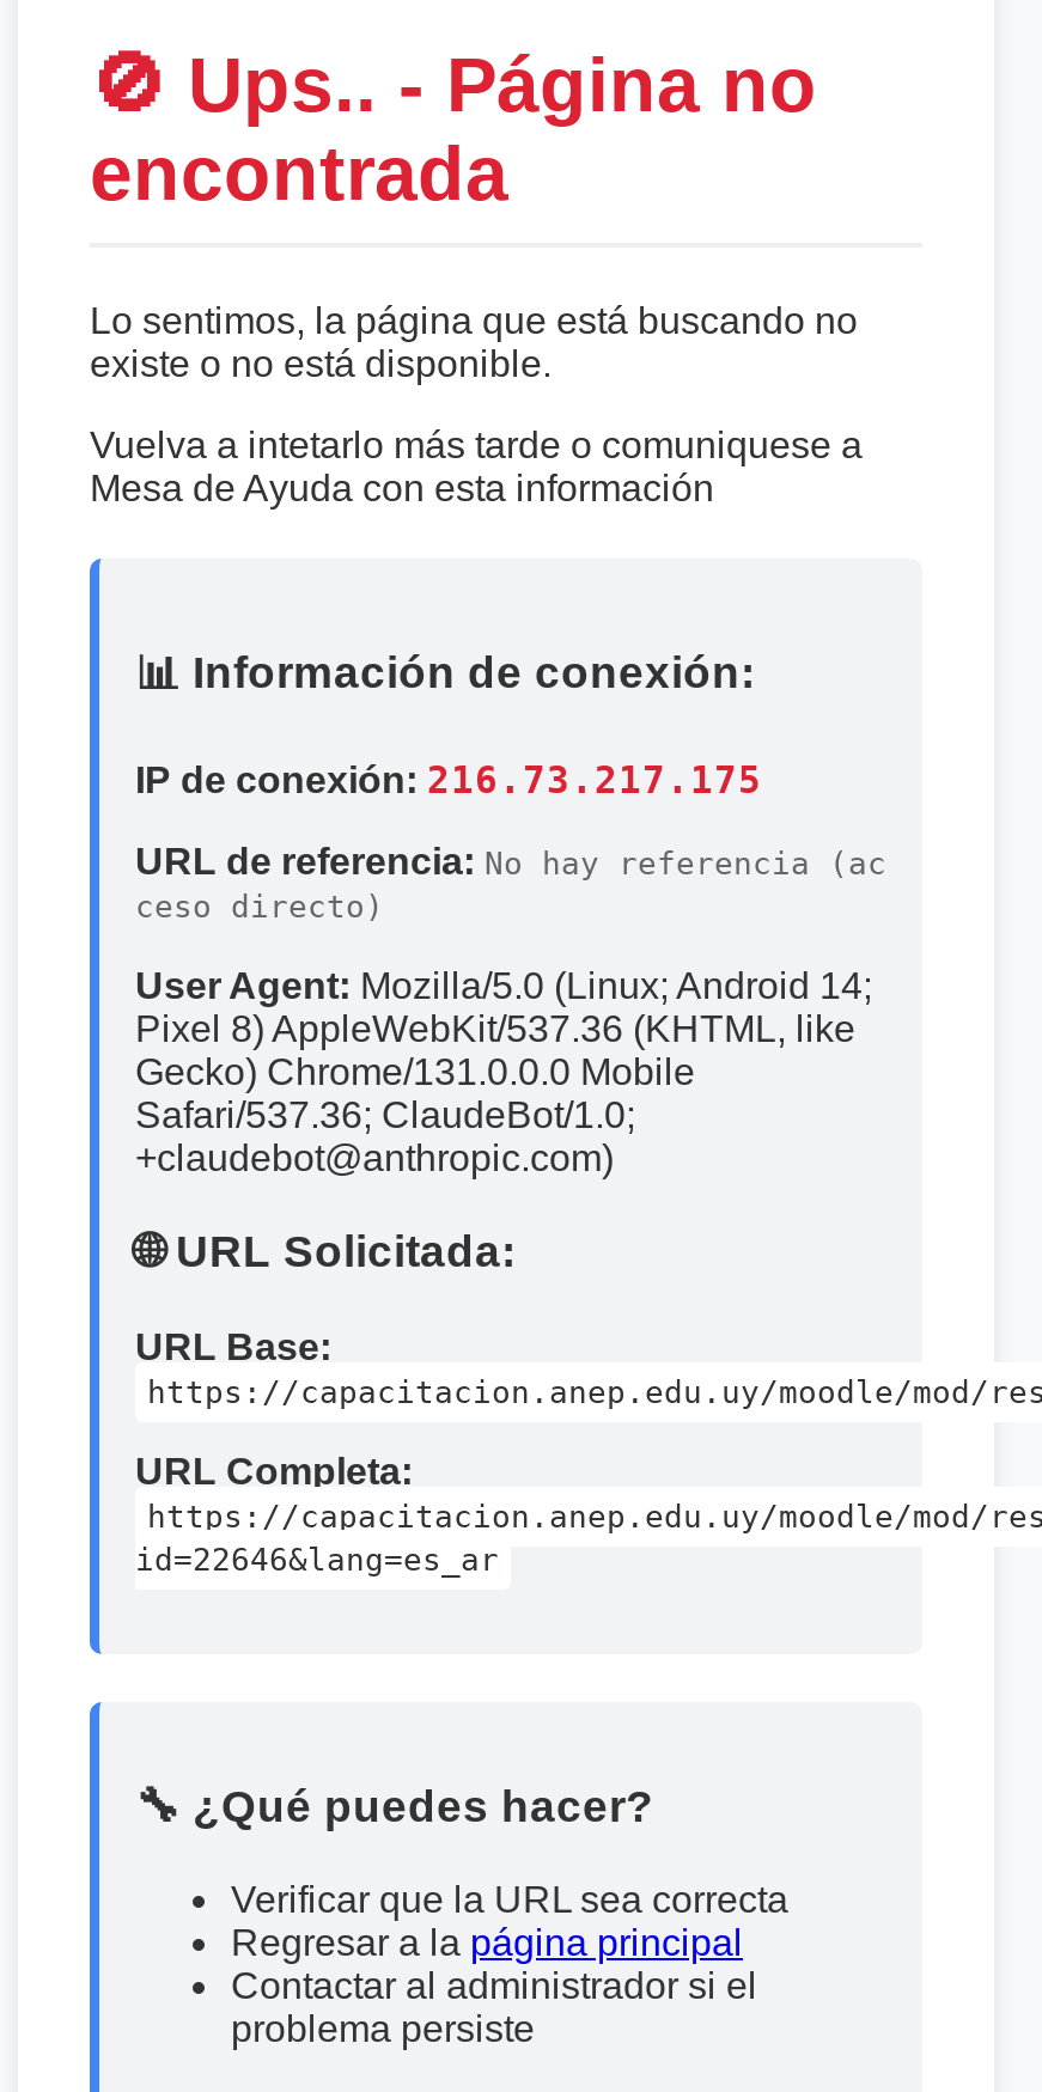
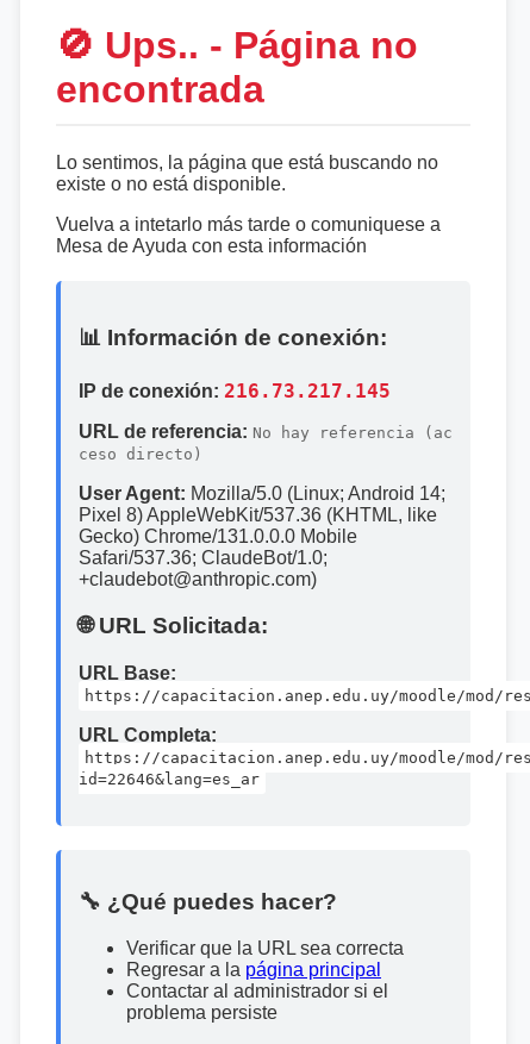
- IP de conexión: 216.73.217.175
+ IP de conexión: 216.73.217.145
